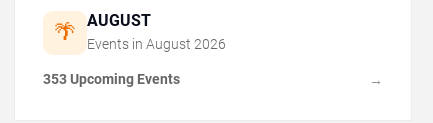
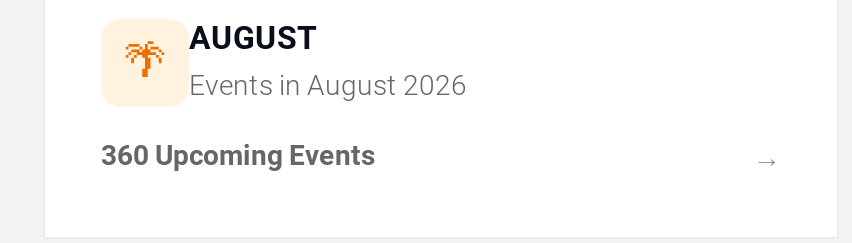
- 353 Upcoming Events
+ 360 Upcoming Events
